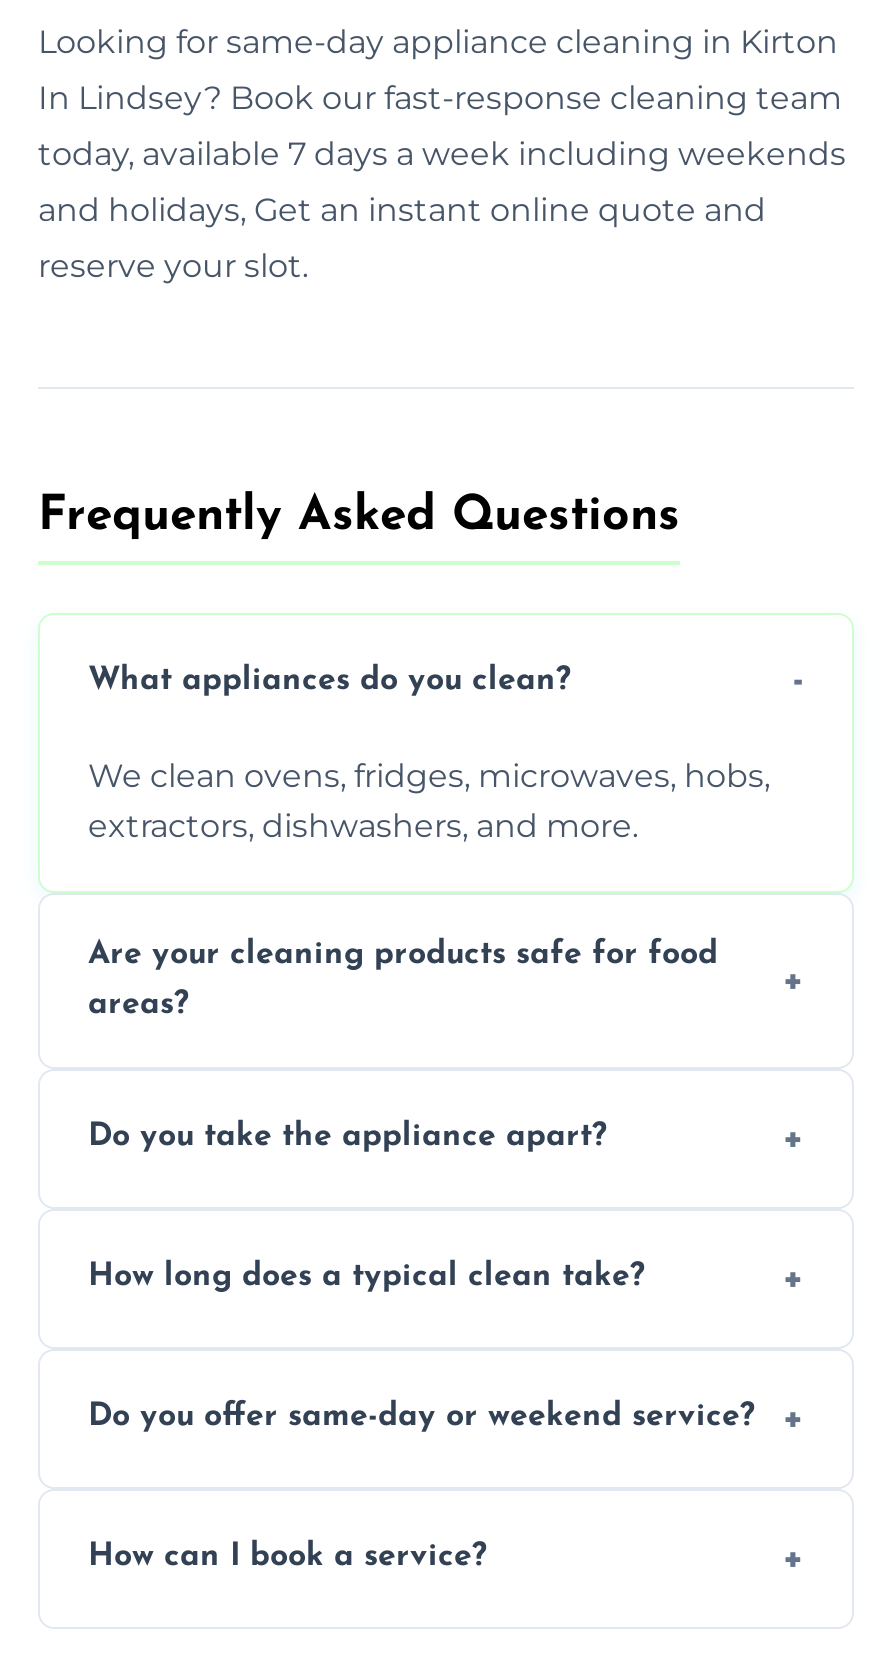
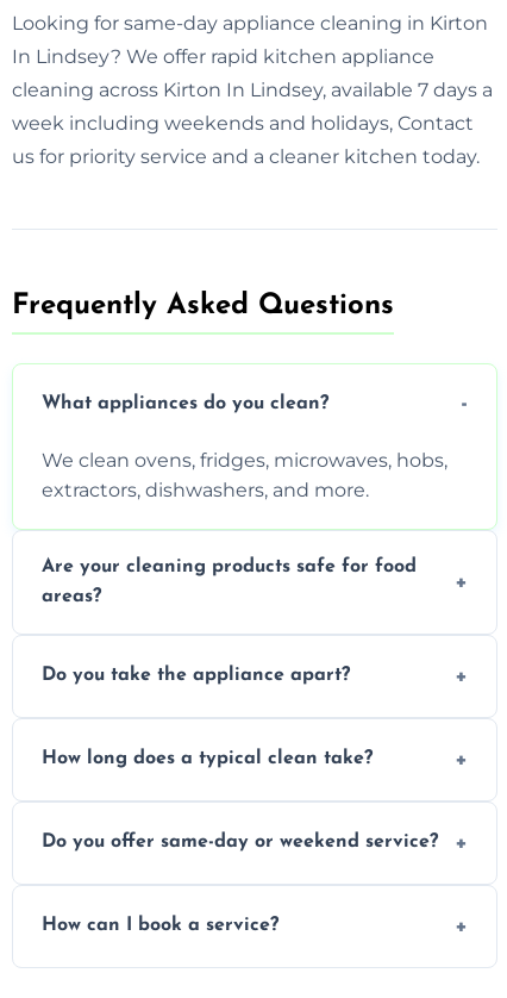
- In Lindsey? Book our fast-response cleaning team
+ In Lindsey? We offer rapid kitchen appliance

- today, available 7 days a week including weekends
+ cleaning across Kirton In Lindsey, available 7 days a

- and holidays, Get an instant online quote and
+ week including weekends and holidays, Contact

- reserve your slot.
+ us for priority service and a cleaner kitchen today.
